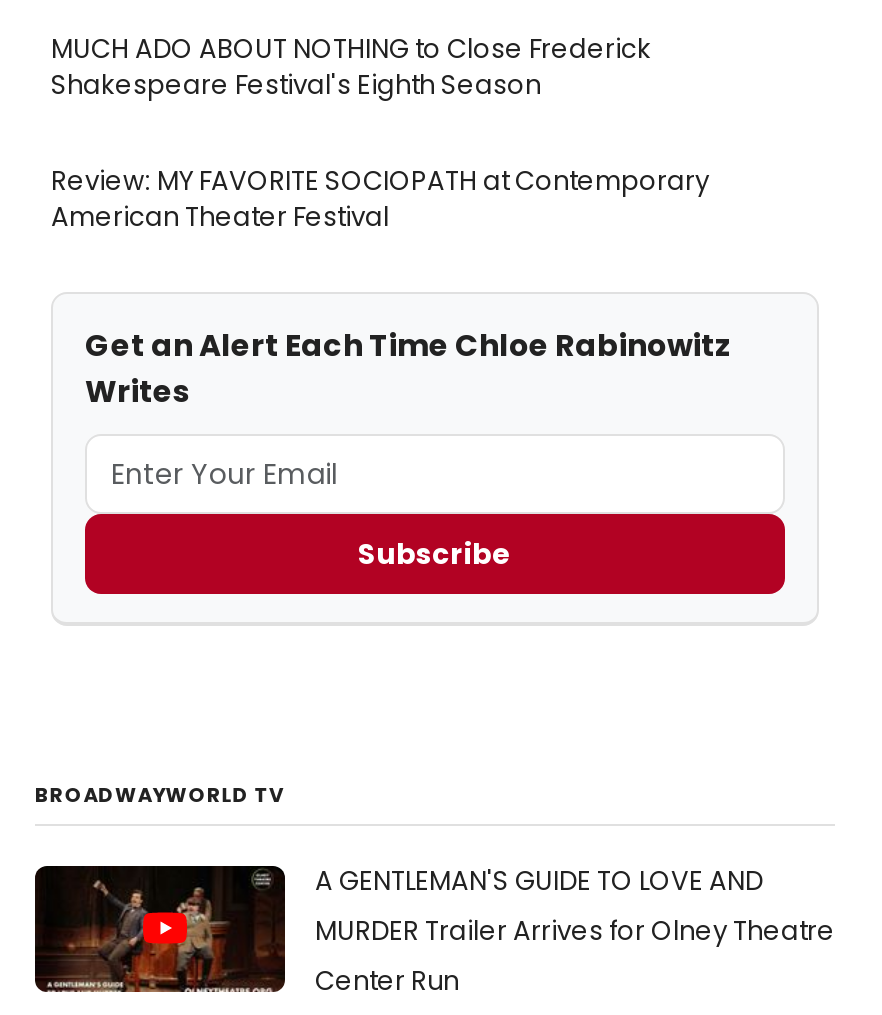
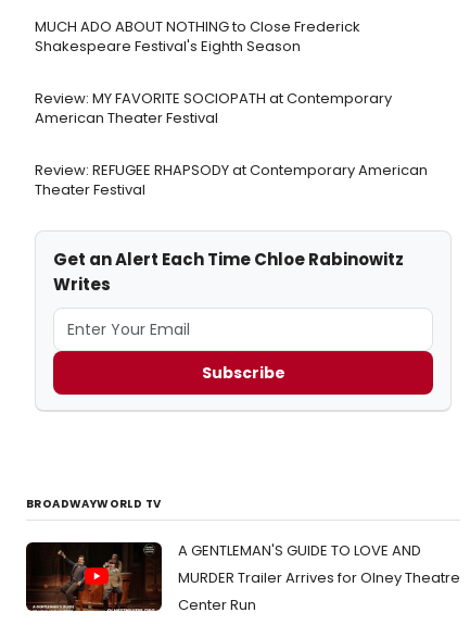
+ Review: REFUGEE RHAPSODY at Contemporary American
+ Theater Festival
